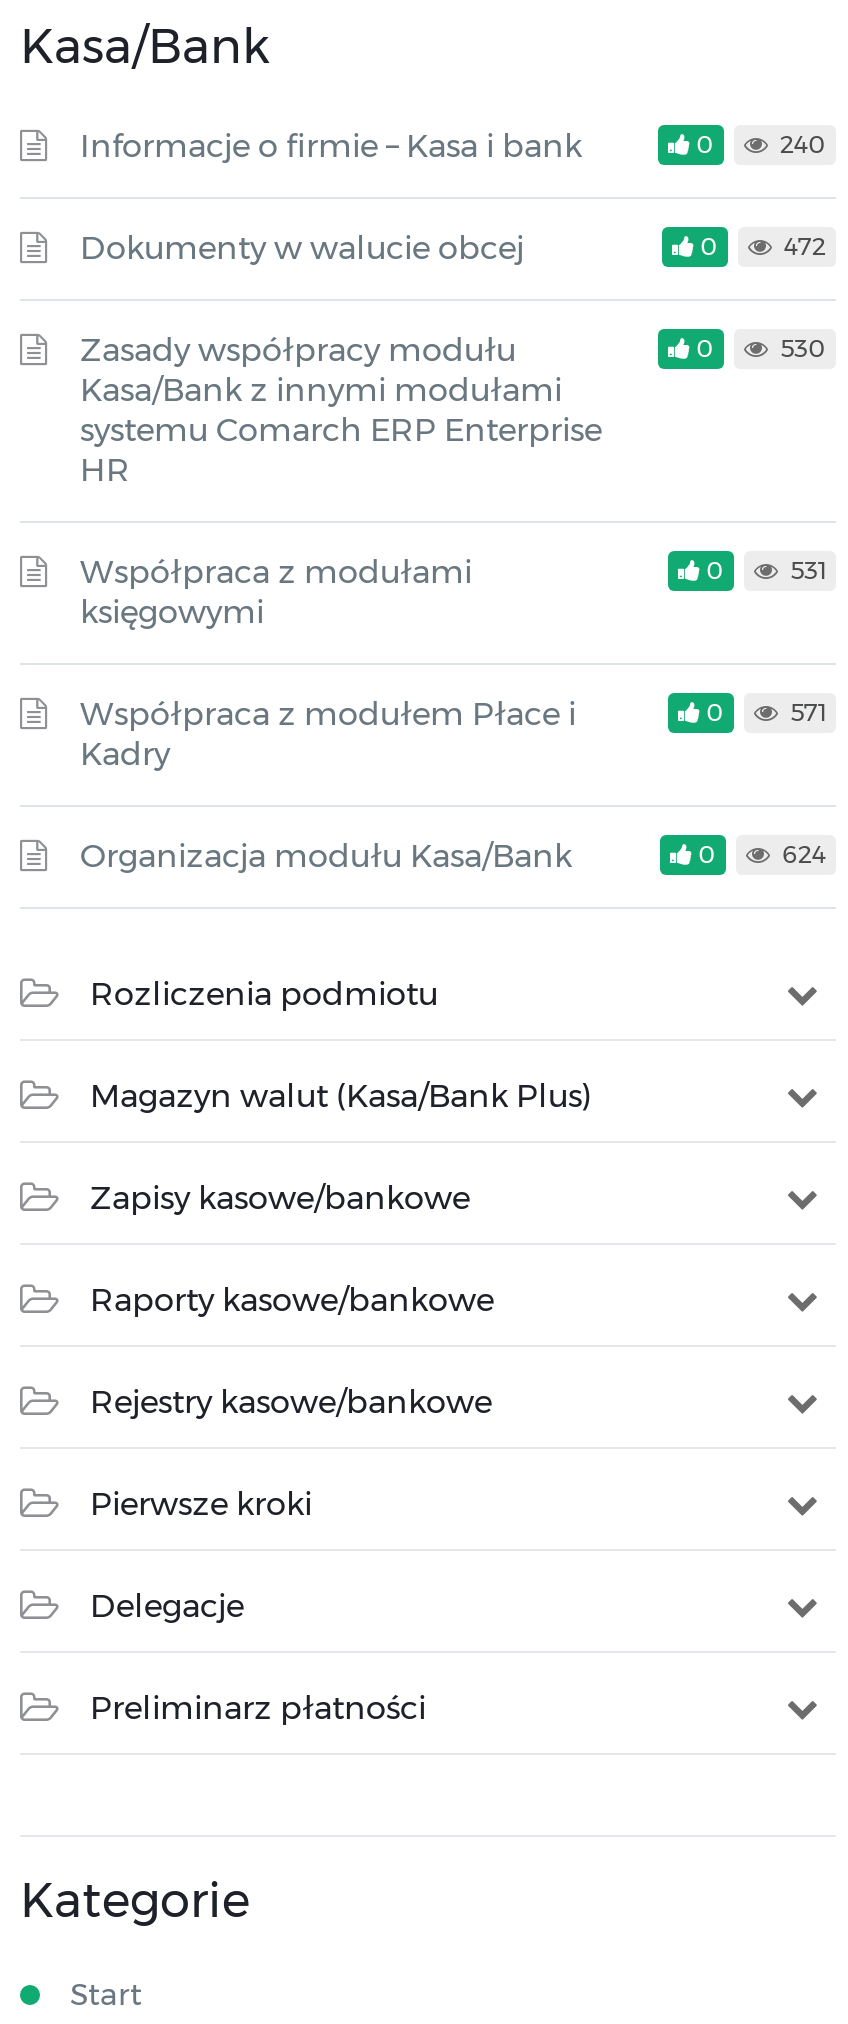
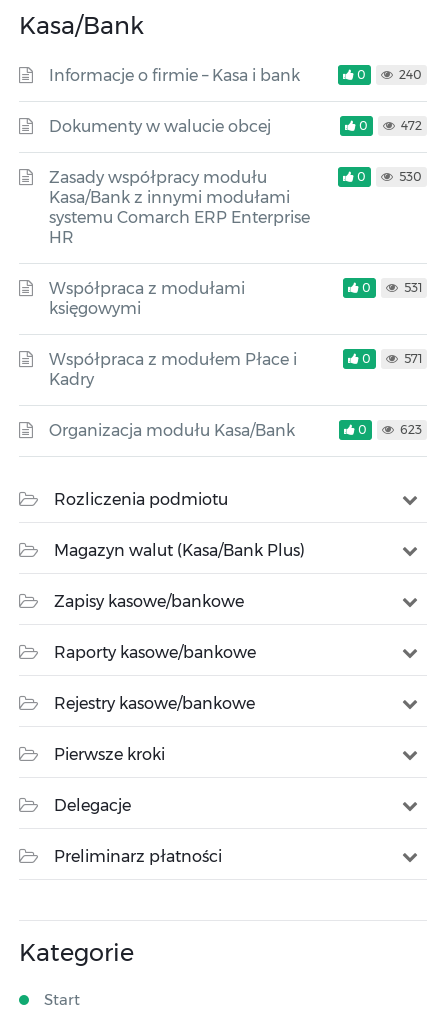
- 624
+ 623
